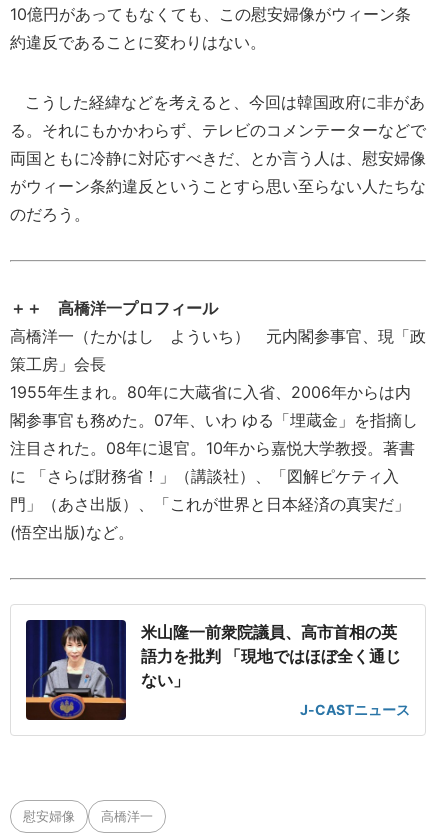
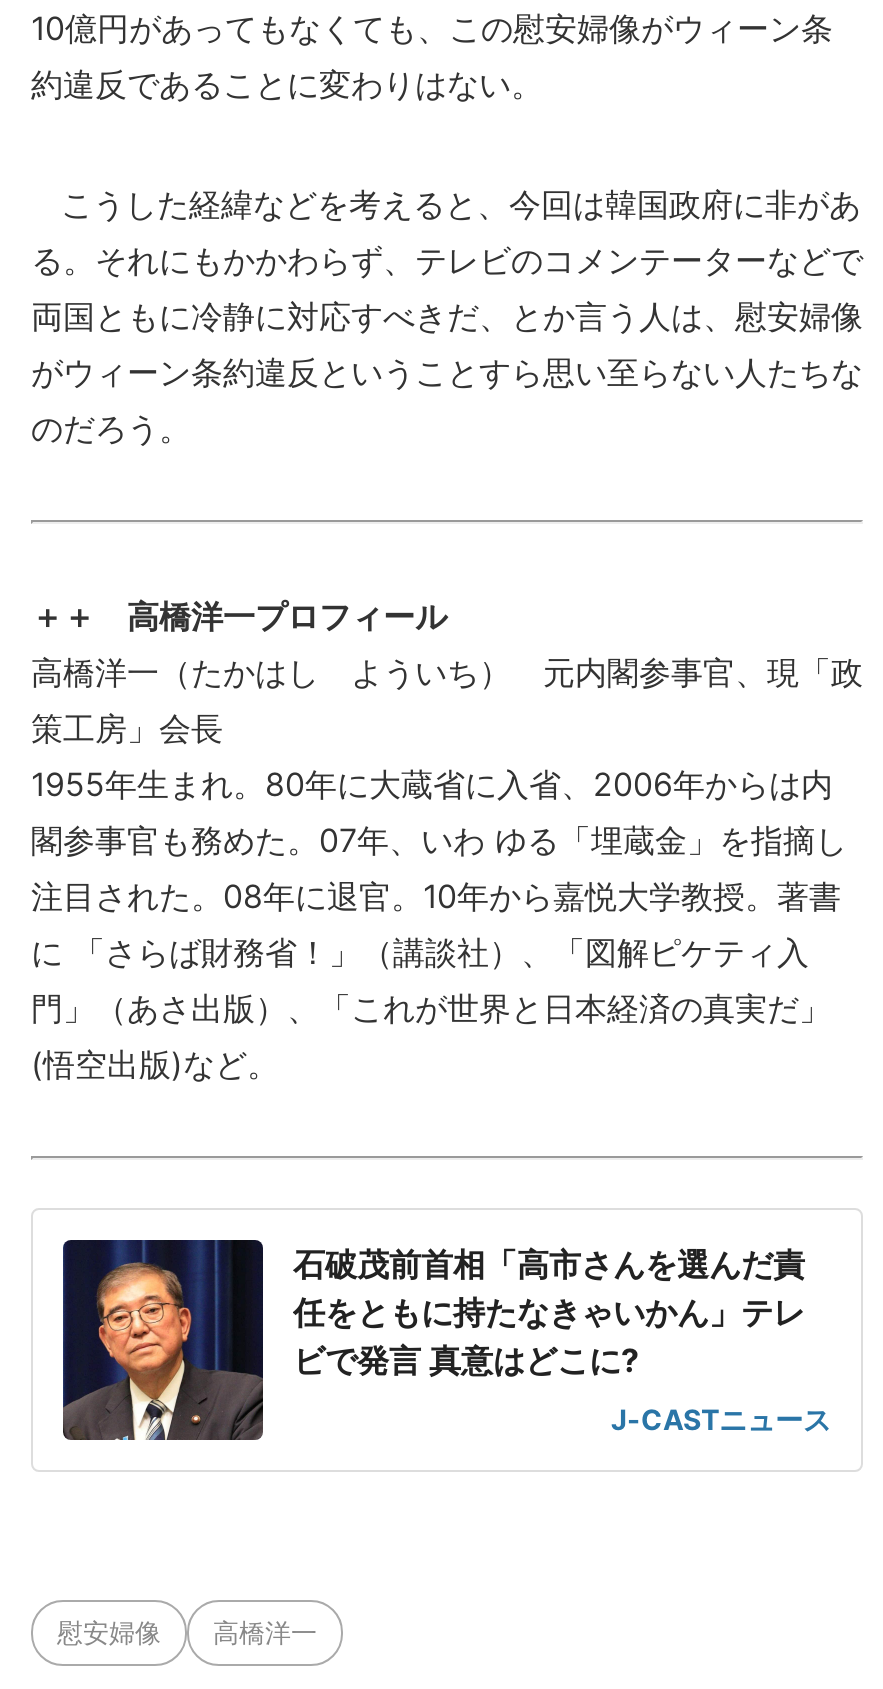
- [image]
- 米山隆一前衆院議員、高市首相の英
- 語力を批判 「現地ではほぼ全く通じ
- ない」
+ [image]
+ 石破茂前首相「高市さんを選んだ責
+ 任をともに持たなきゃいかん」テレ
+ ビで発言 真意はどこに?
